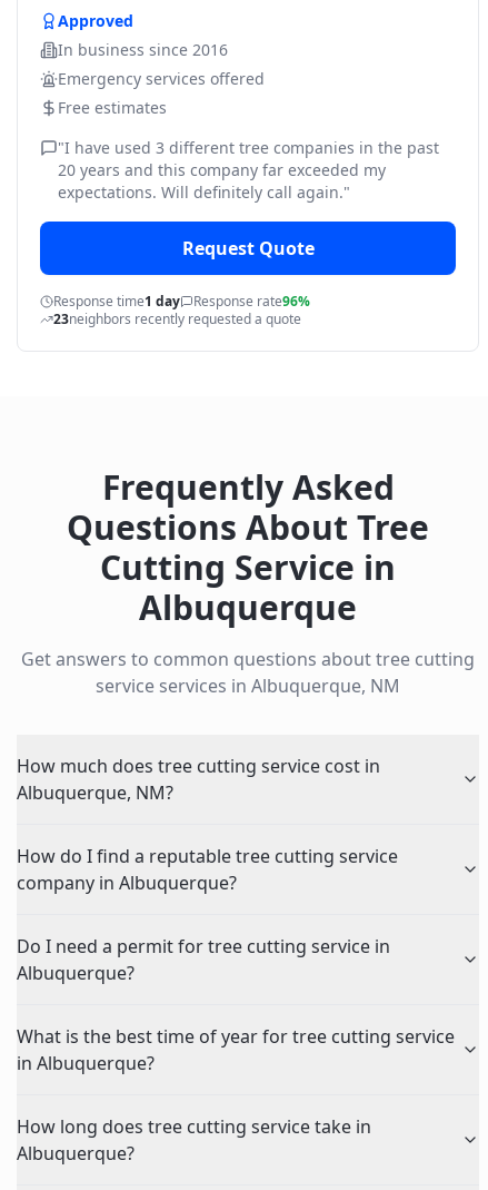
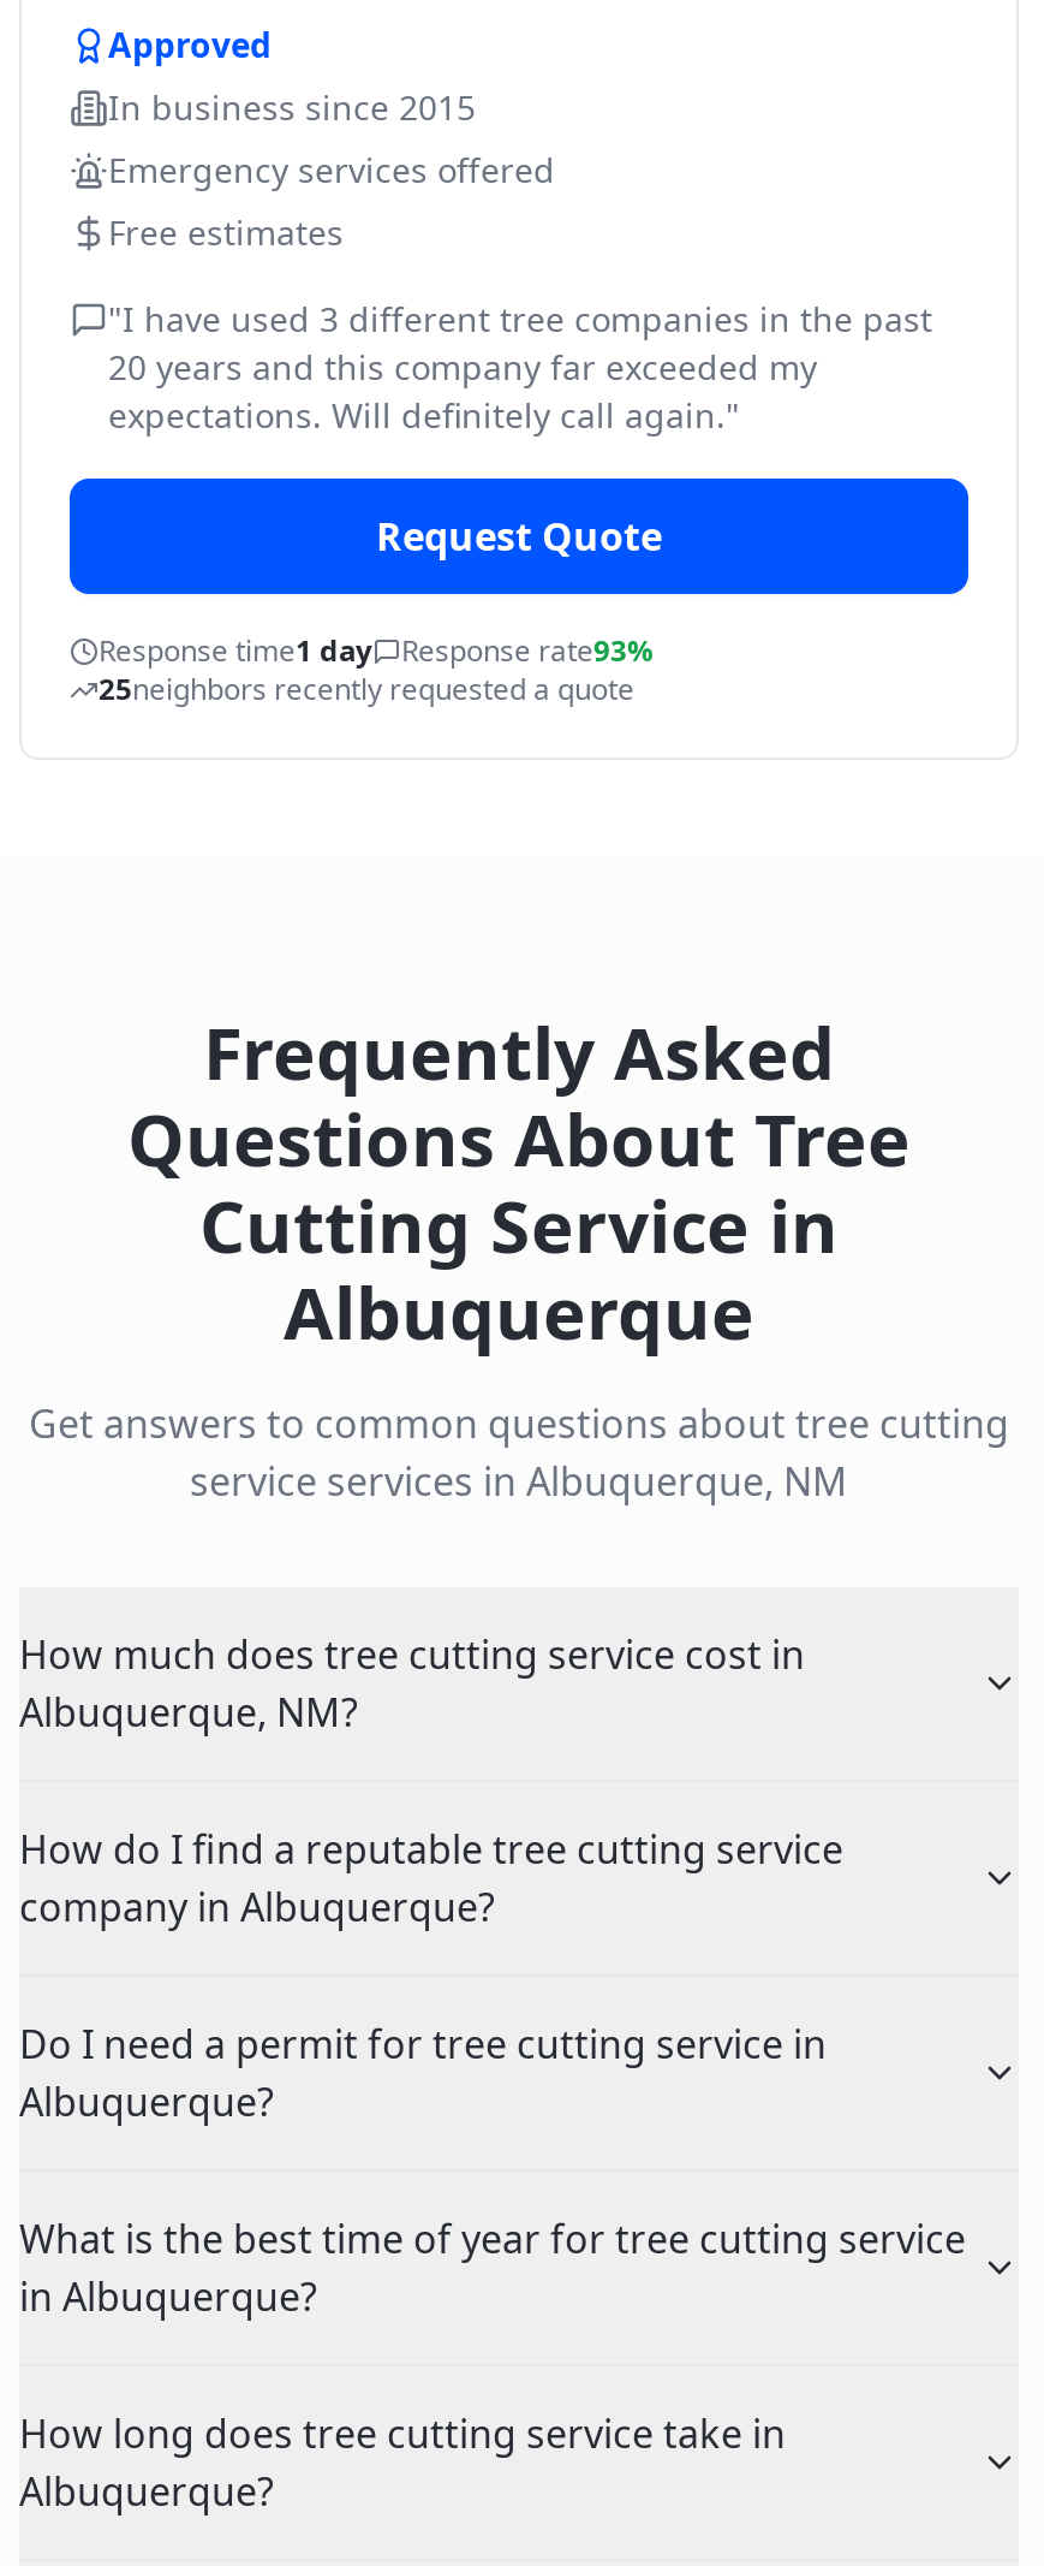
- In business since 2016
+ In business since 2015

- Response rate96%
+ Response rate93%

- 23neighbors recently requested a quote
+ 25neighbors recently requested a quote
